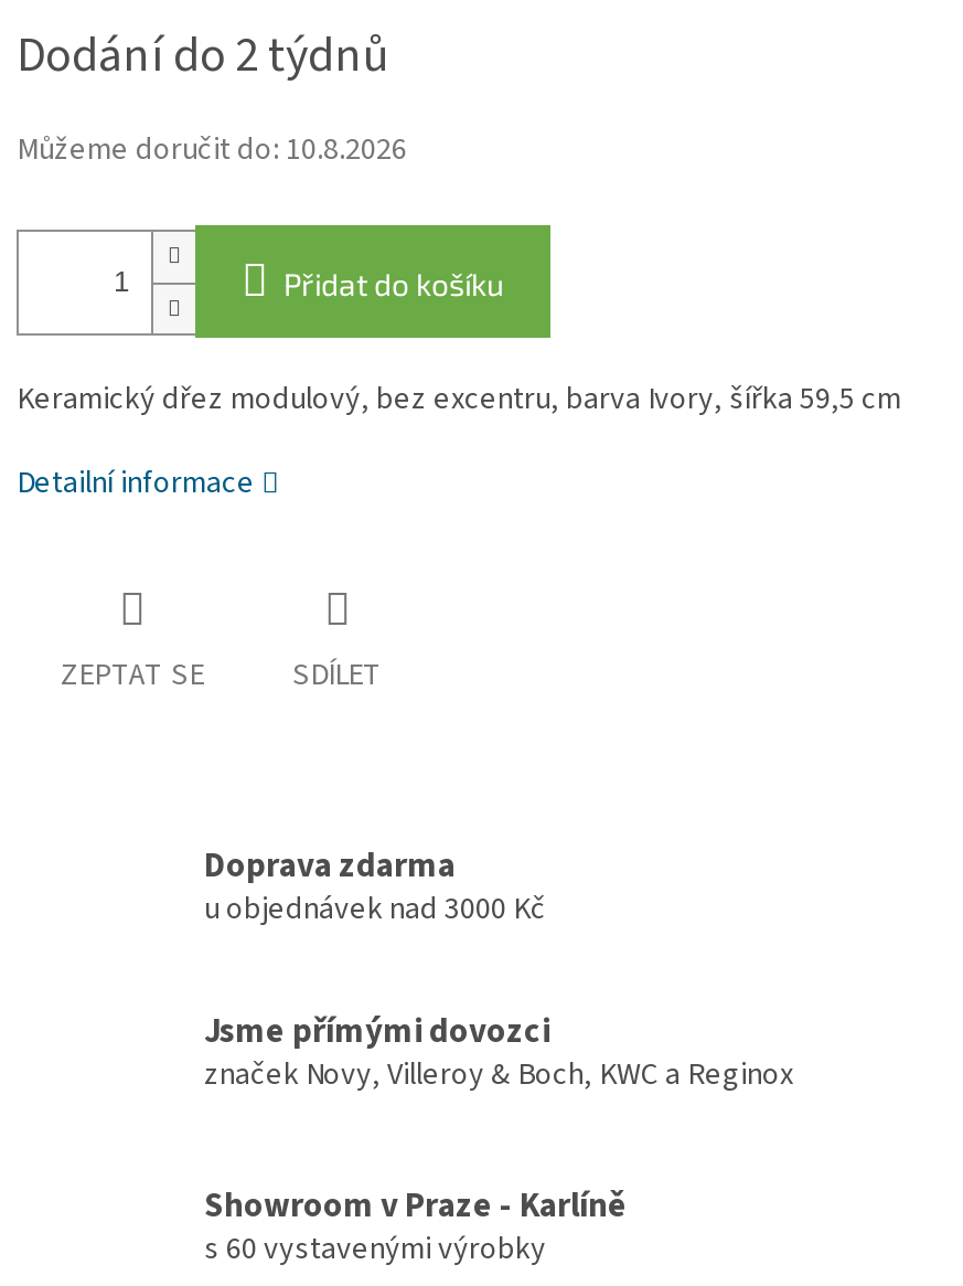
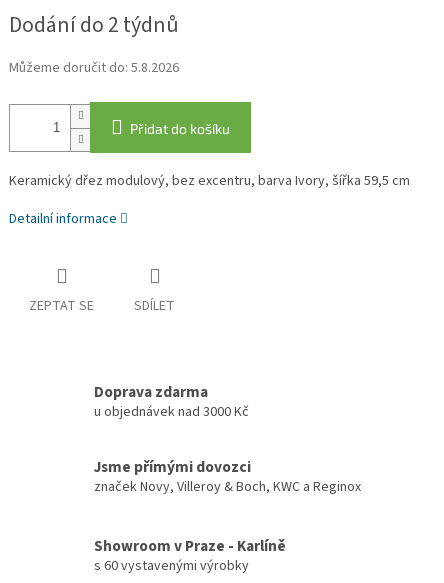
- Můžeme doručit do: 10.8.2026
+ Můžeme doručit do: 5.8.2026
